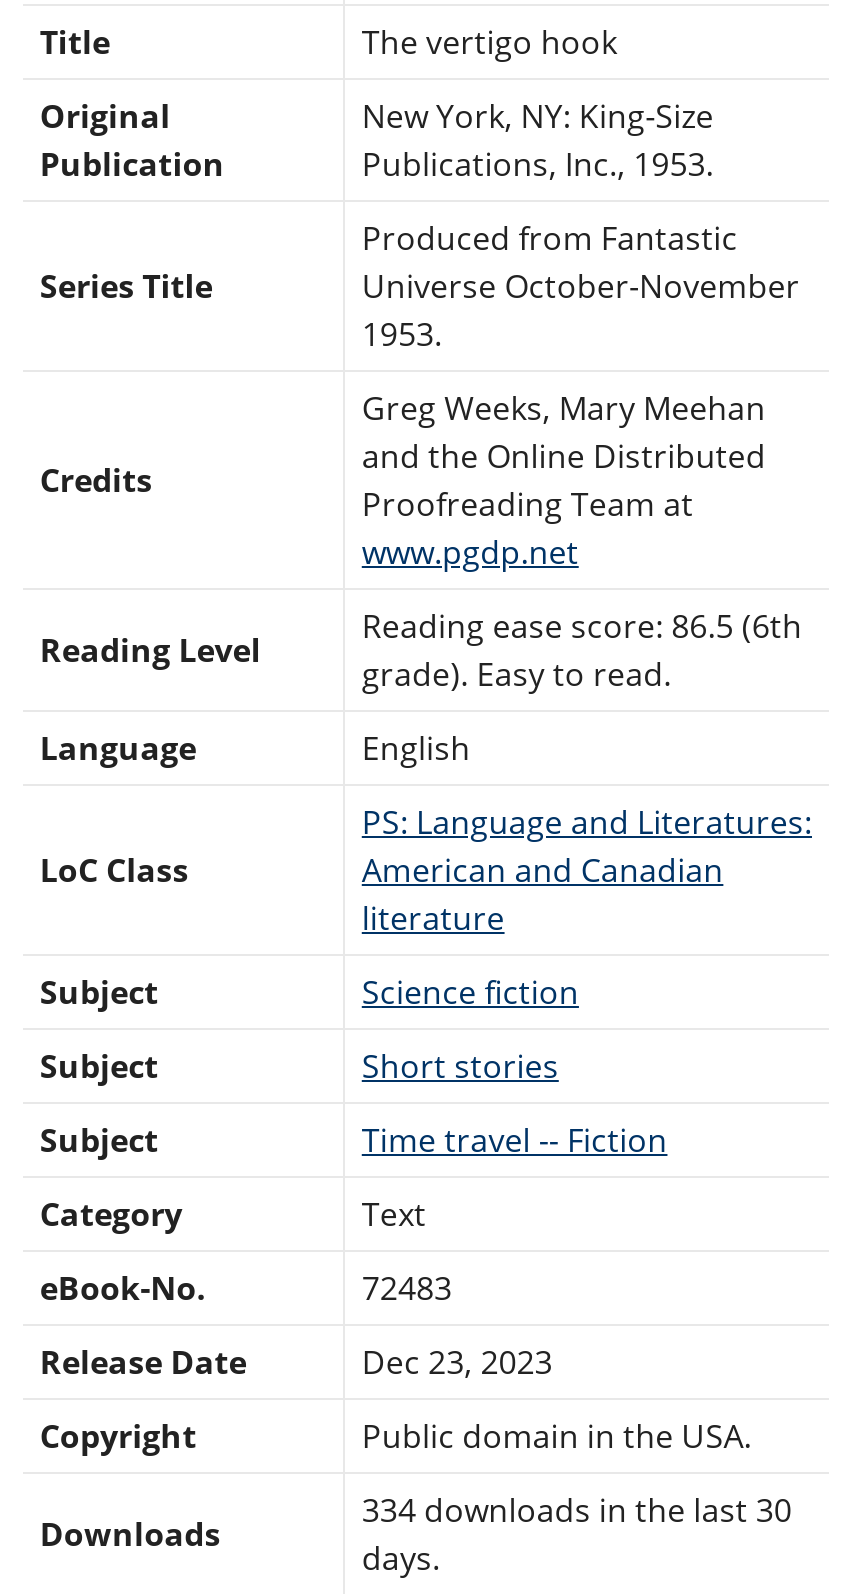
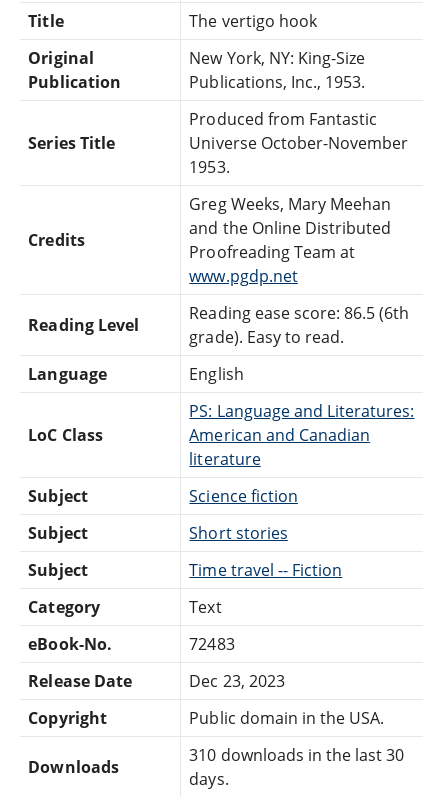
- 334 downloads in the last 30
+ 310 downloads in the last 30
